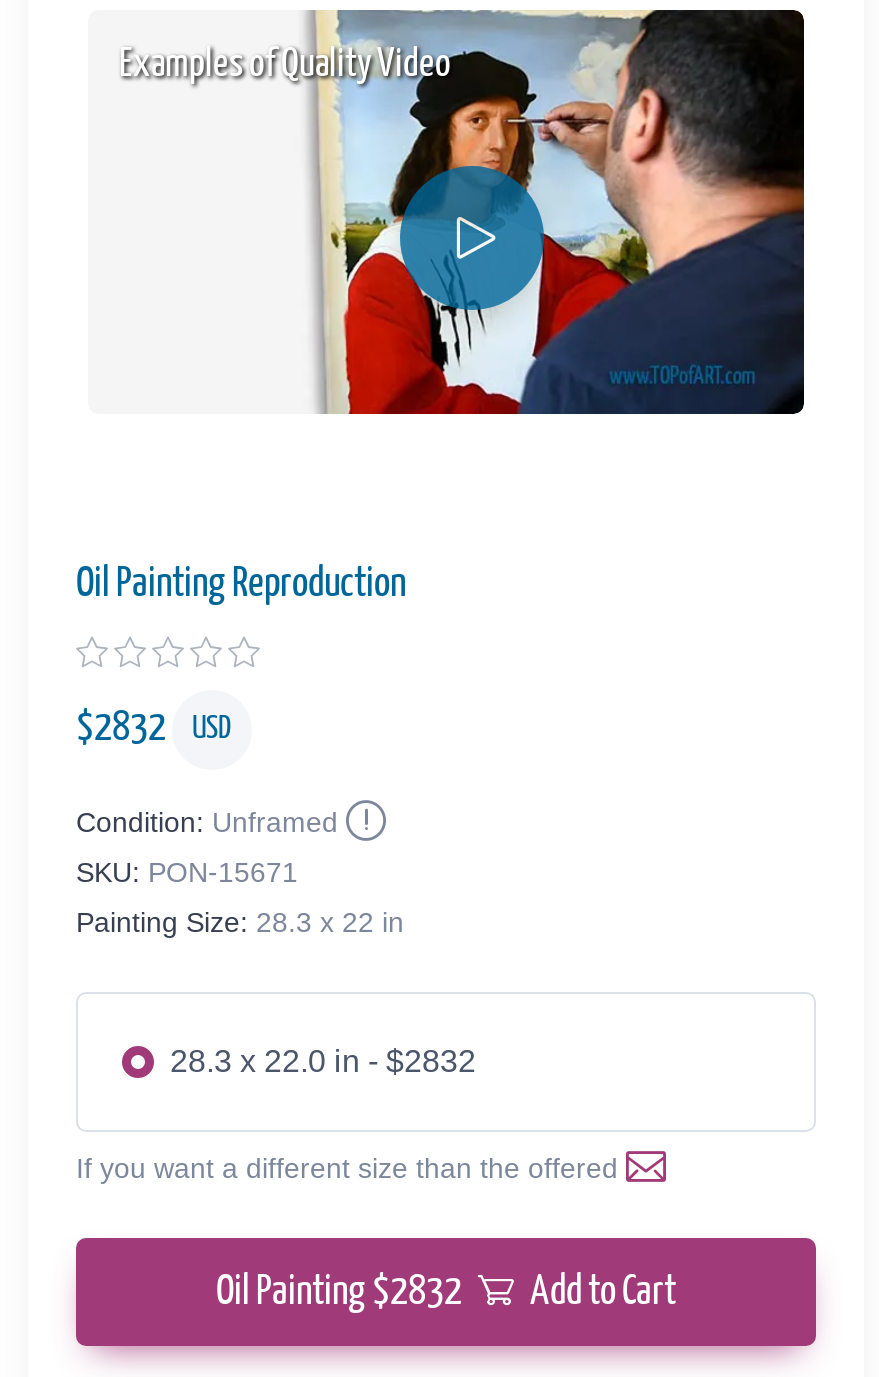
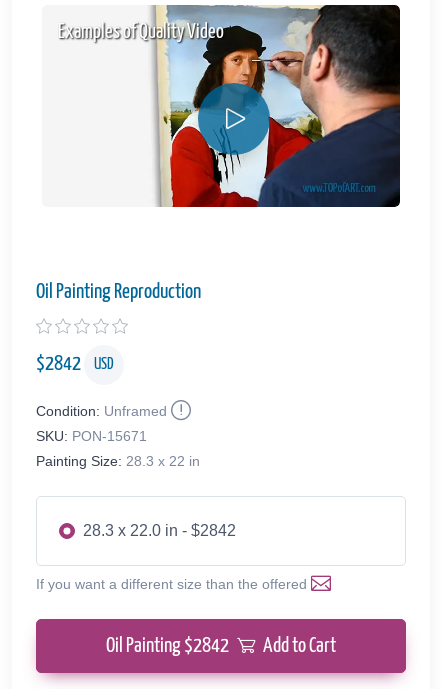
- $2832 USD
+ $2842 USD

- 28.3 x 22.0 in - $2832
+ 28.3 x 22.0 in - $2842

- Oil Painting $2832 Add to Cart
+ Oil Painting $2842 Add to Cart
